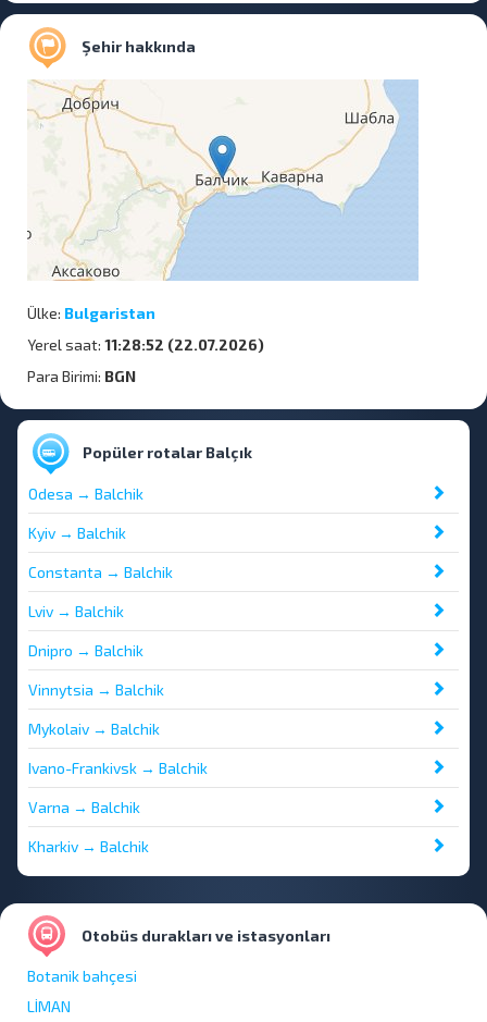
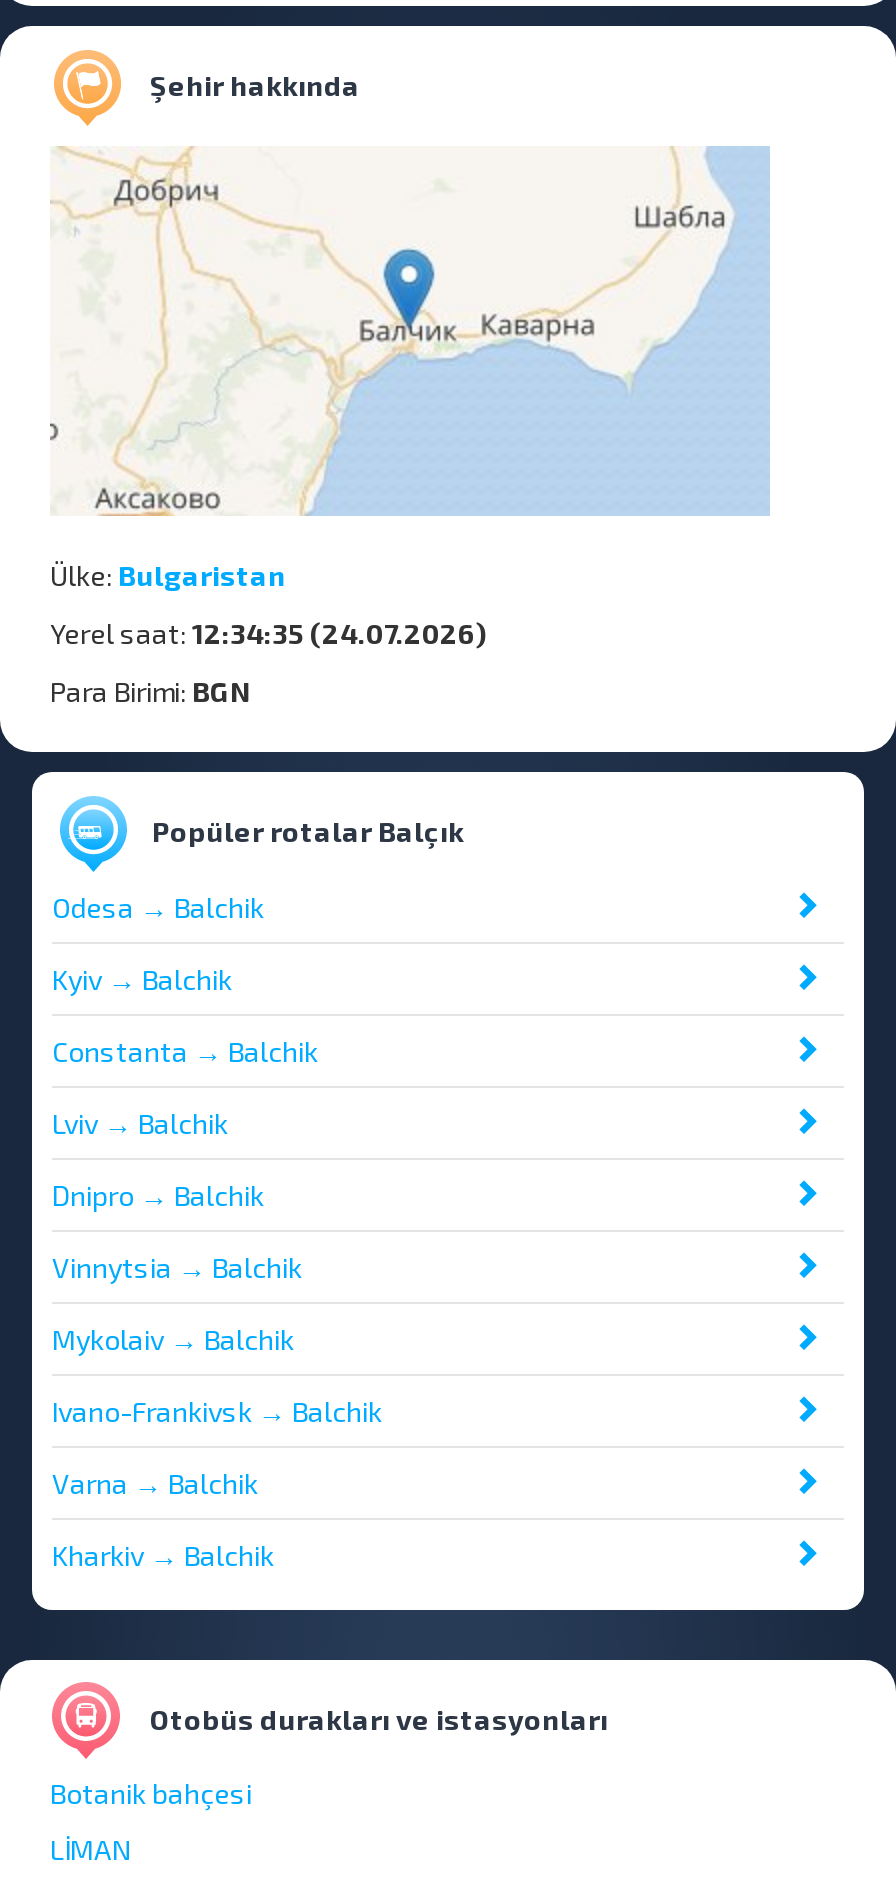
- Yerel saat: 11:28:52 (22.07.2026)
+ Yerel saat: 12:34:35 (24.07.2026)
